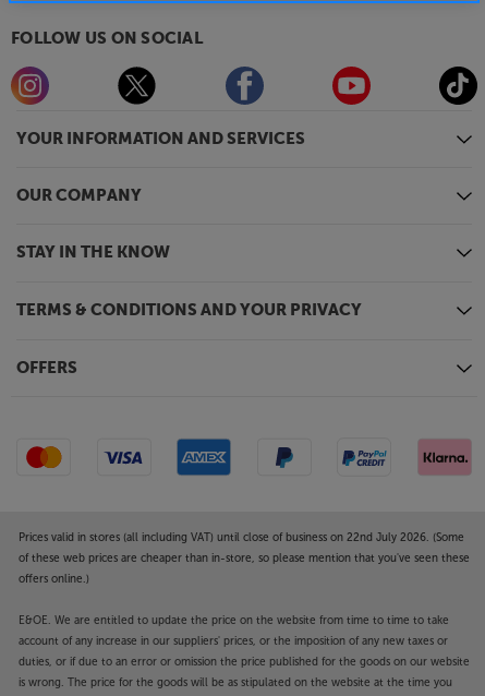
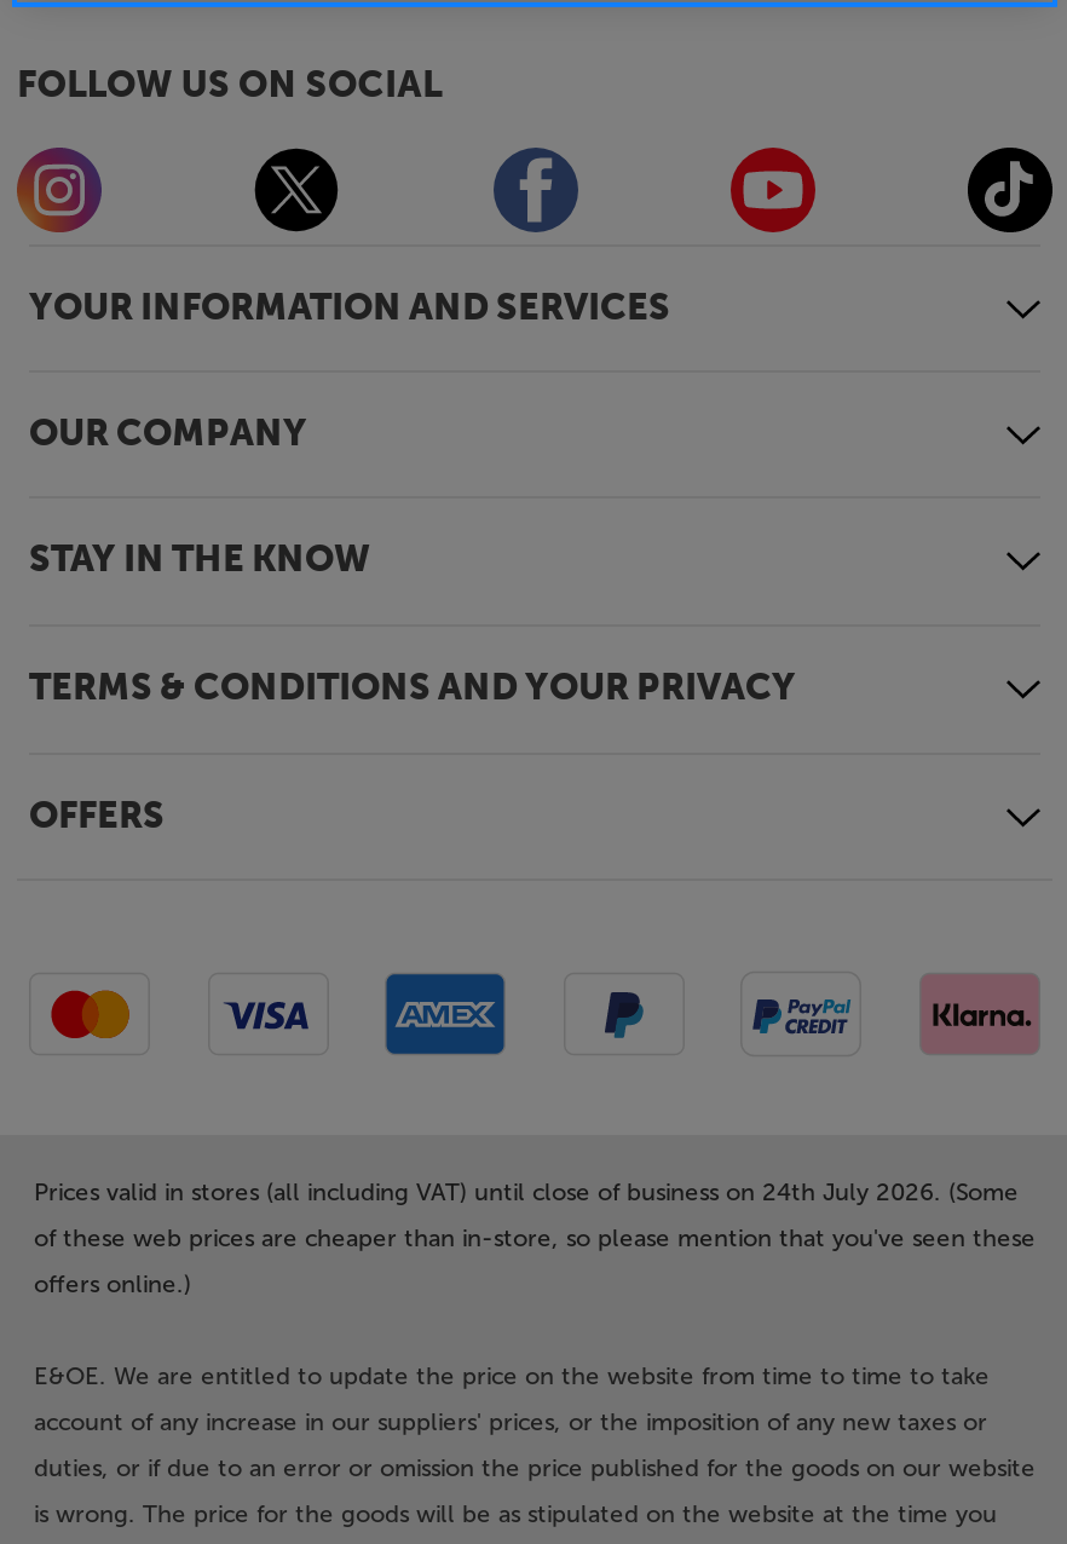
- Prices valid in stores (all including VAT) until close of business on 22nd July 2026. (Some
+ Prices valid in stores (all including VAT) until close of business on 24th July 2026. (Some
